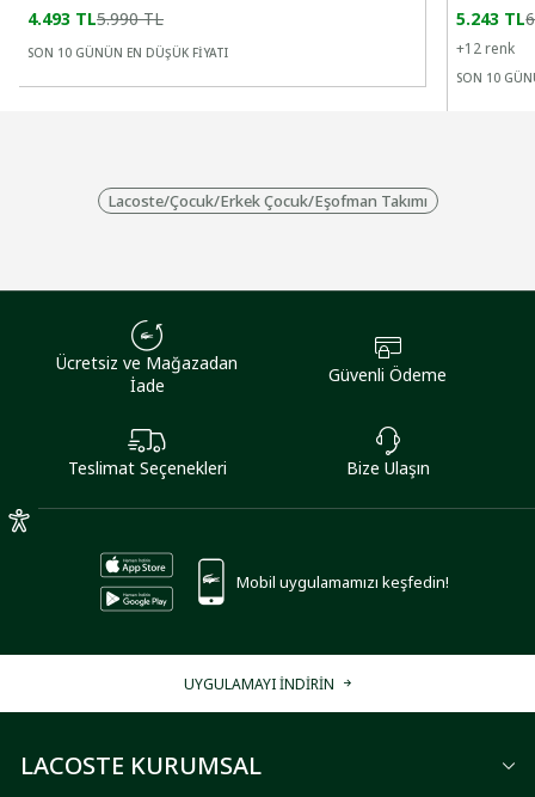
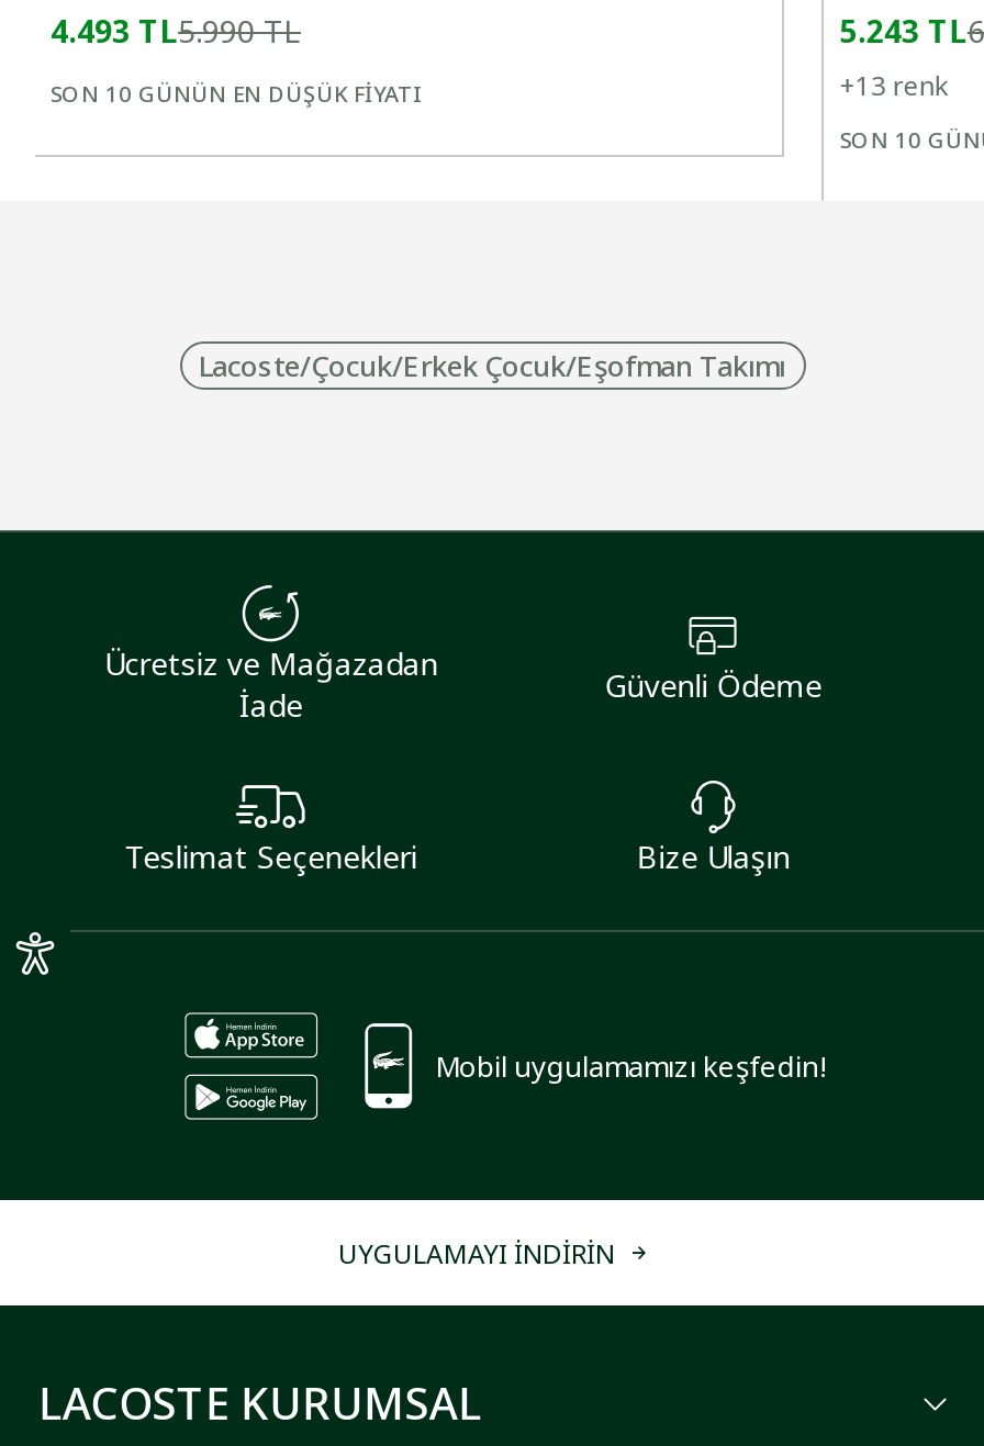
- +12 renk
+ +13 renk
